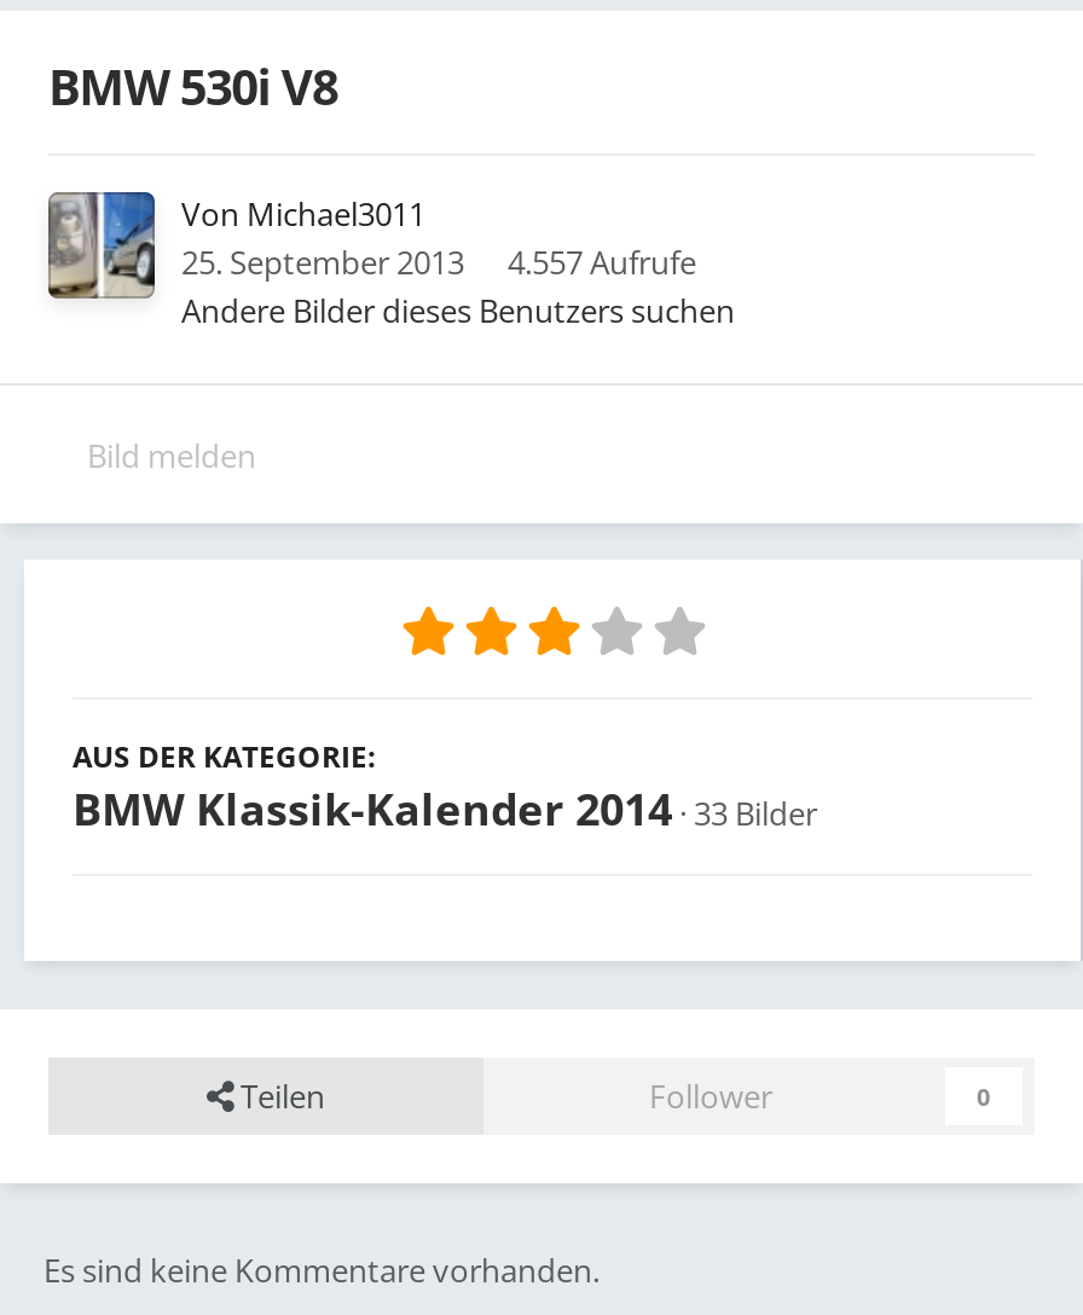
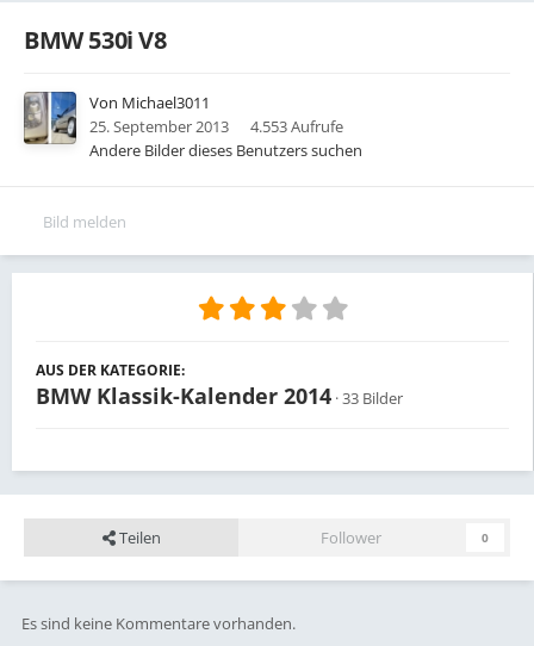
- 25. September 2013 4.557 Aufrufe
+ 25. September 2013 4.553 Aufrufe
